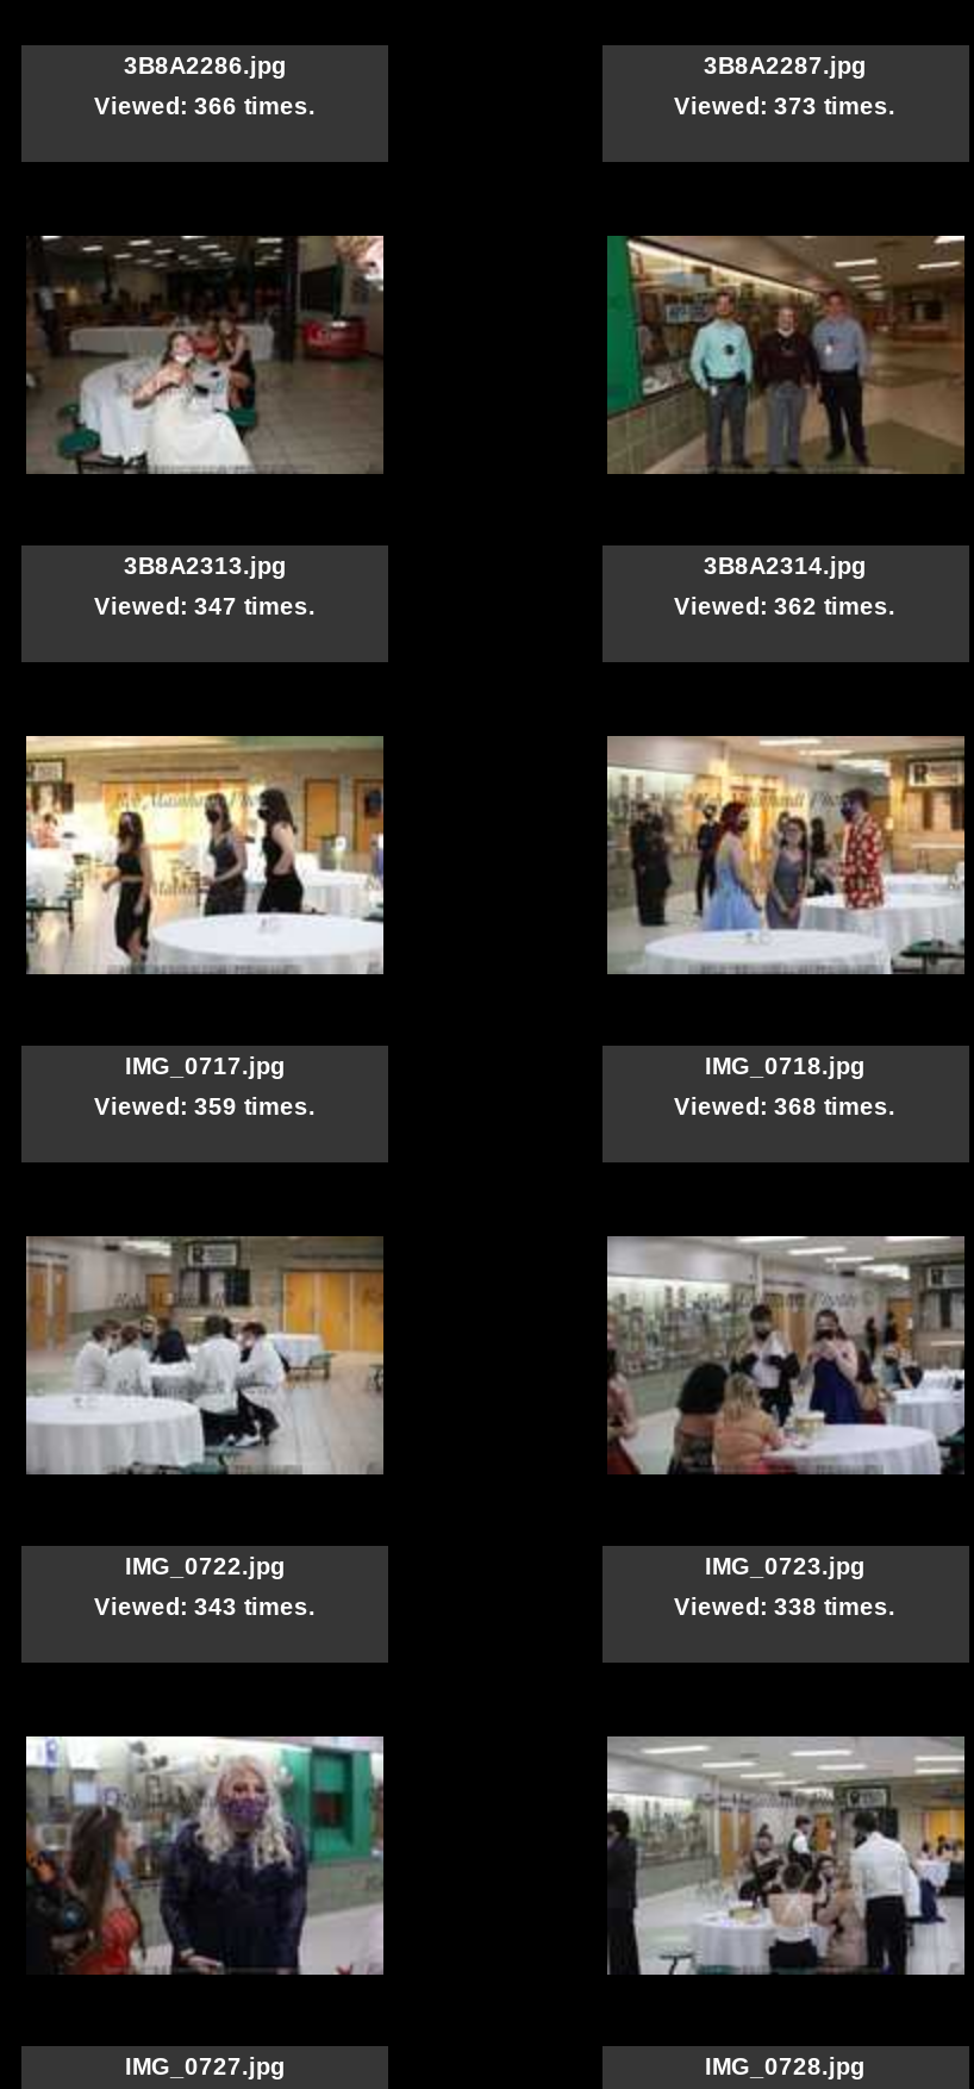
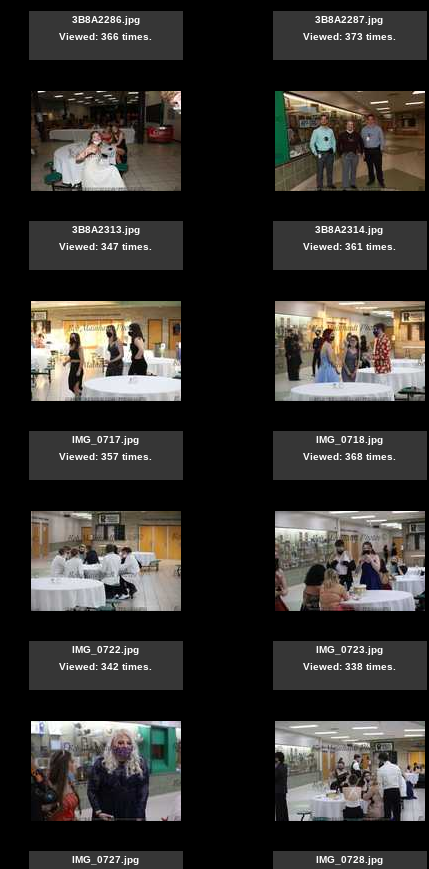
- Viewed: 362 times.
+ Viewed: 361 times.

- Viewed: 359 times.
+ Viewed: 357 times.

- Viewed: 343 times.
+ Viewed: 342 times.
